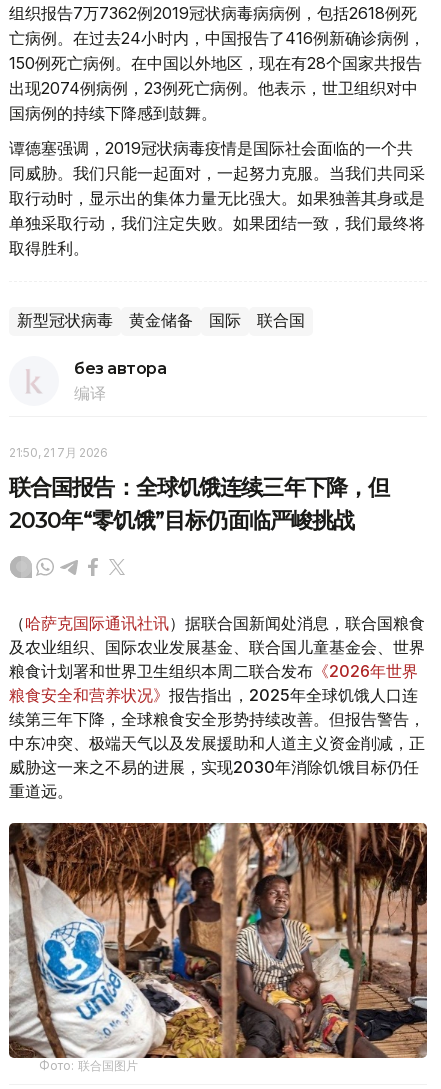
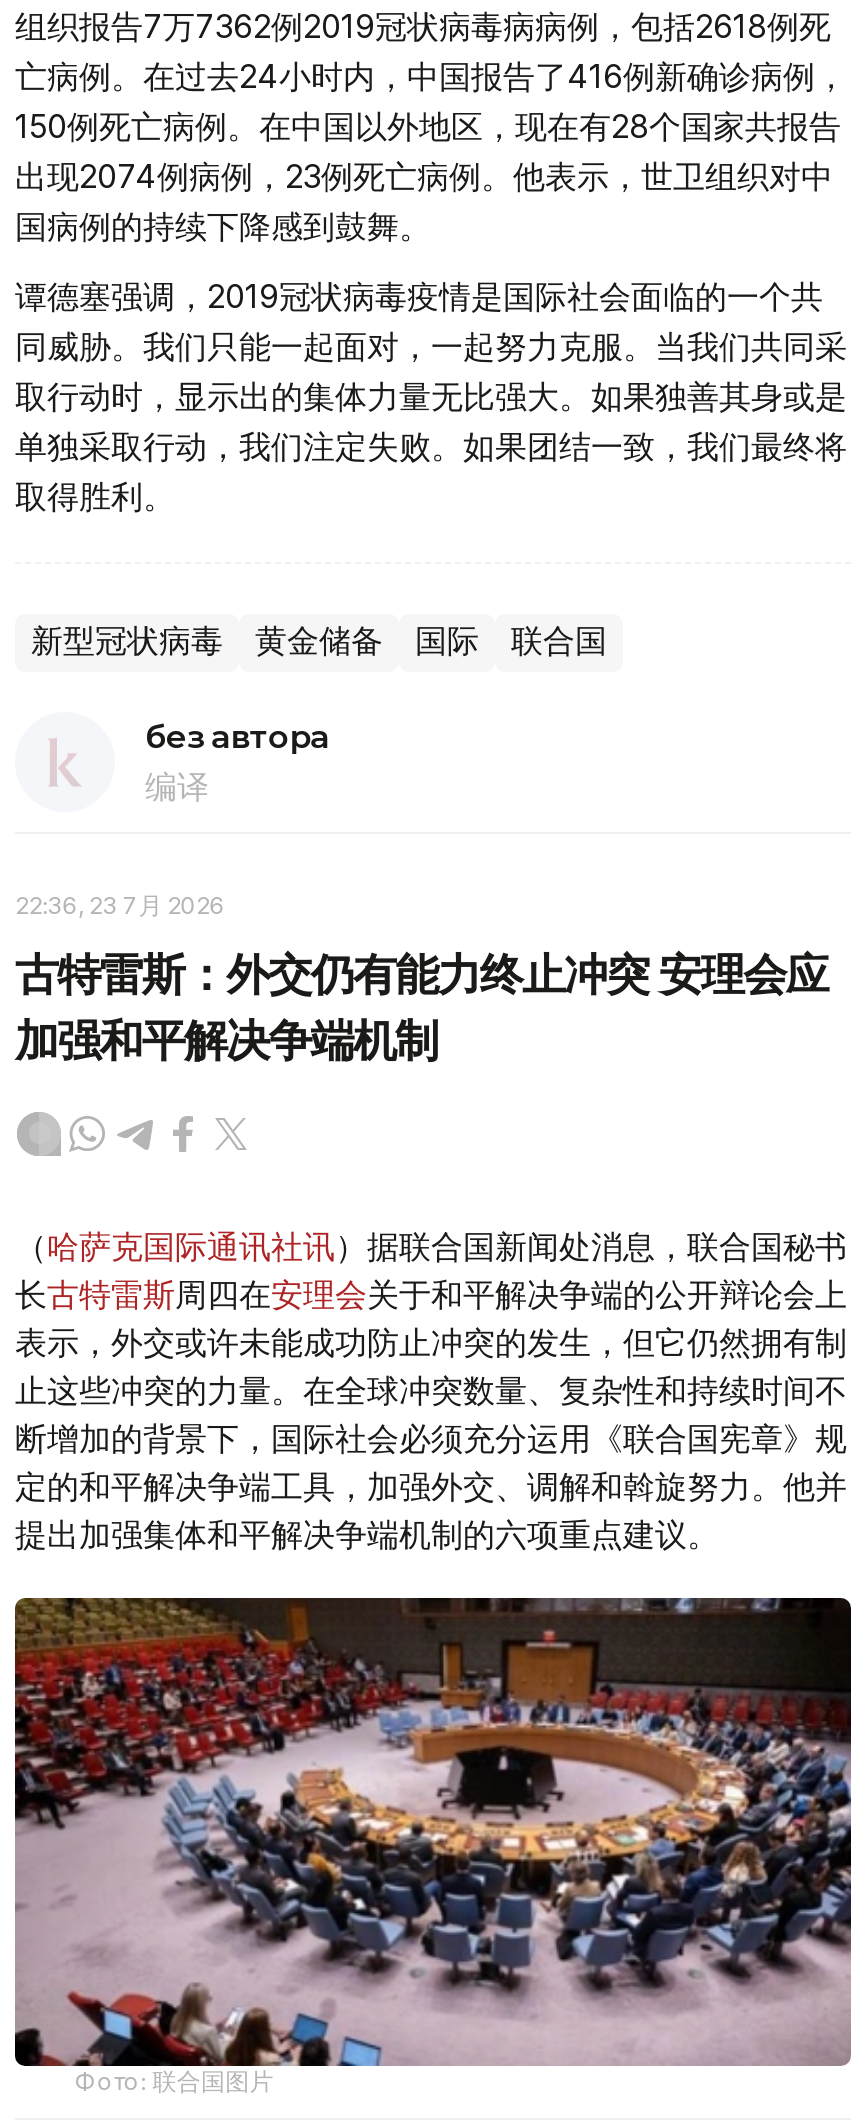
- 21:50, 21 7月 2026
+ 22:36, 23 7月 2026

- 联合国报告：全球饥饿连续三年下降，但
- 2030年“零饥饿”目标仍面临严峻挑战
+ 古特雷斯：外交仍有能力终止冲突 安理会应
+ 加强和平解决争端机制

- （哈萨克国际通讯社讯）据联合国新闻处消息，联合国粮食
- 及农业组织、国际农业发展基金、联合国儿童基金会、世界
- 粮食计划署和世界卫生组织本周二联合发布《2026年世界
- 粮食安全和营养状况》报告指出，2025年全球饥饿人口连
- 续第三年下降，全球粮食安全形势持续改善。但报告警告，
- 中东冲突、极端天气以及发展援助和人道主义资金削减，正
- 威胁这一来之不易的进展，实现2030年消除饥饿目标仍任
- 重道远。
+ （哈萨克国际通讯社讯）据联合国新闻处消息，联合国秘书
+ 长古特雷斯周四在安理会关于和平解决争端的公开辩论会上
+ 表示，外交或许未能成功防止冲突的发生，但它仍然拥有制
+ 止这些冲突的力量。在全球冲突数量、复杂性和持续时间不
+ 断增加的背景下，国际社会必须充分运用《联合国宪章》规
+ 定的和平解决争端工具，加强外交、调解和斡旋努力。他并
+ 提出加强集体和平解决争端机制的六项重点建议。

- [image]
+ [image]
